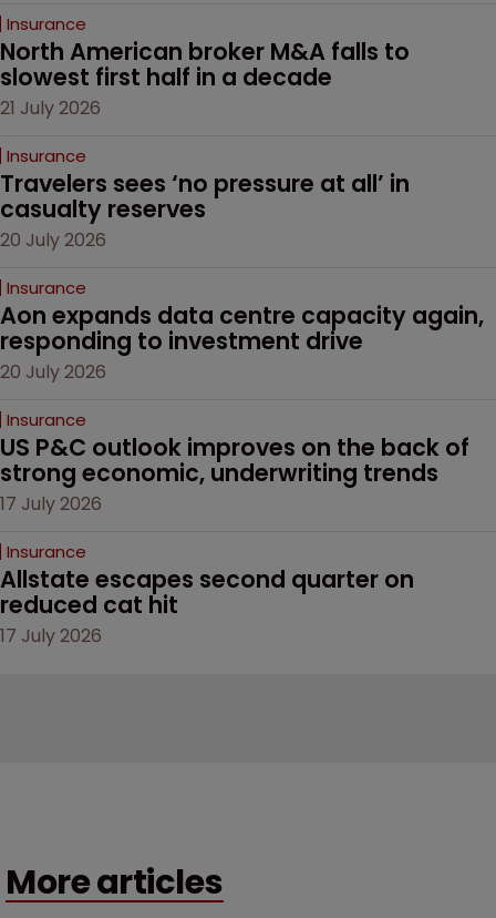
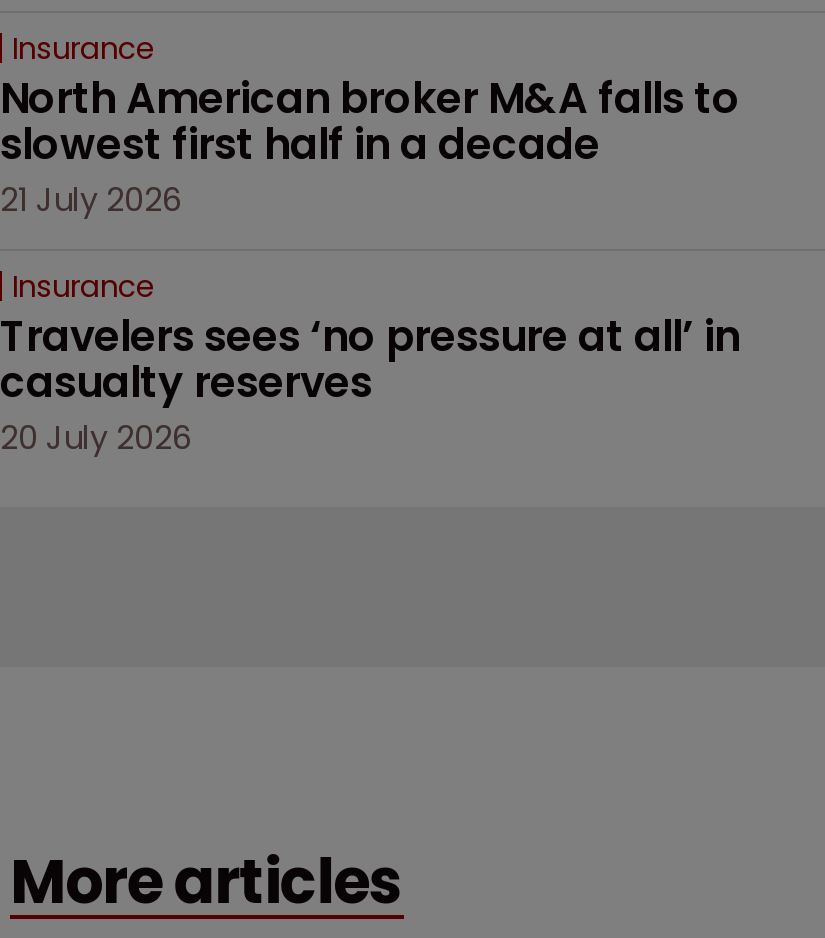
- Insurance
- Aon expands data centre capacity again,
- responding to investment drive
- 20 July 2026
- Insurance
- US P&C outlook improves on the back of
- strong economic, underwriting trends
- 17 July 2026
- Insurance
- Allstate escapes second quarter on
- reduced cat hit
- 17 July 2026
